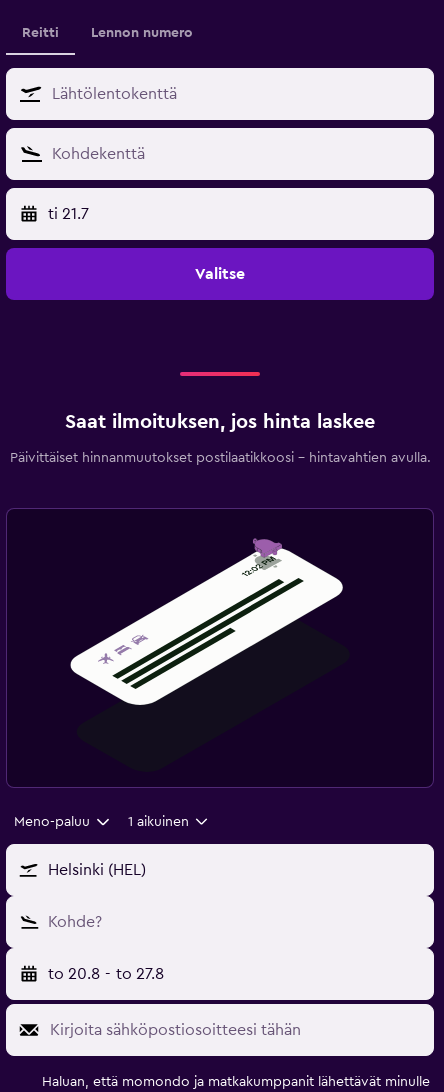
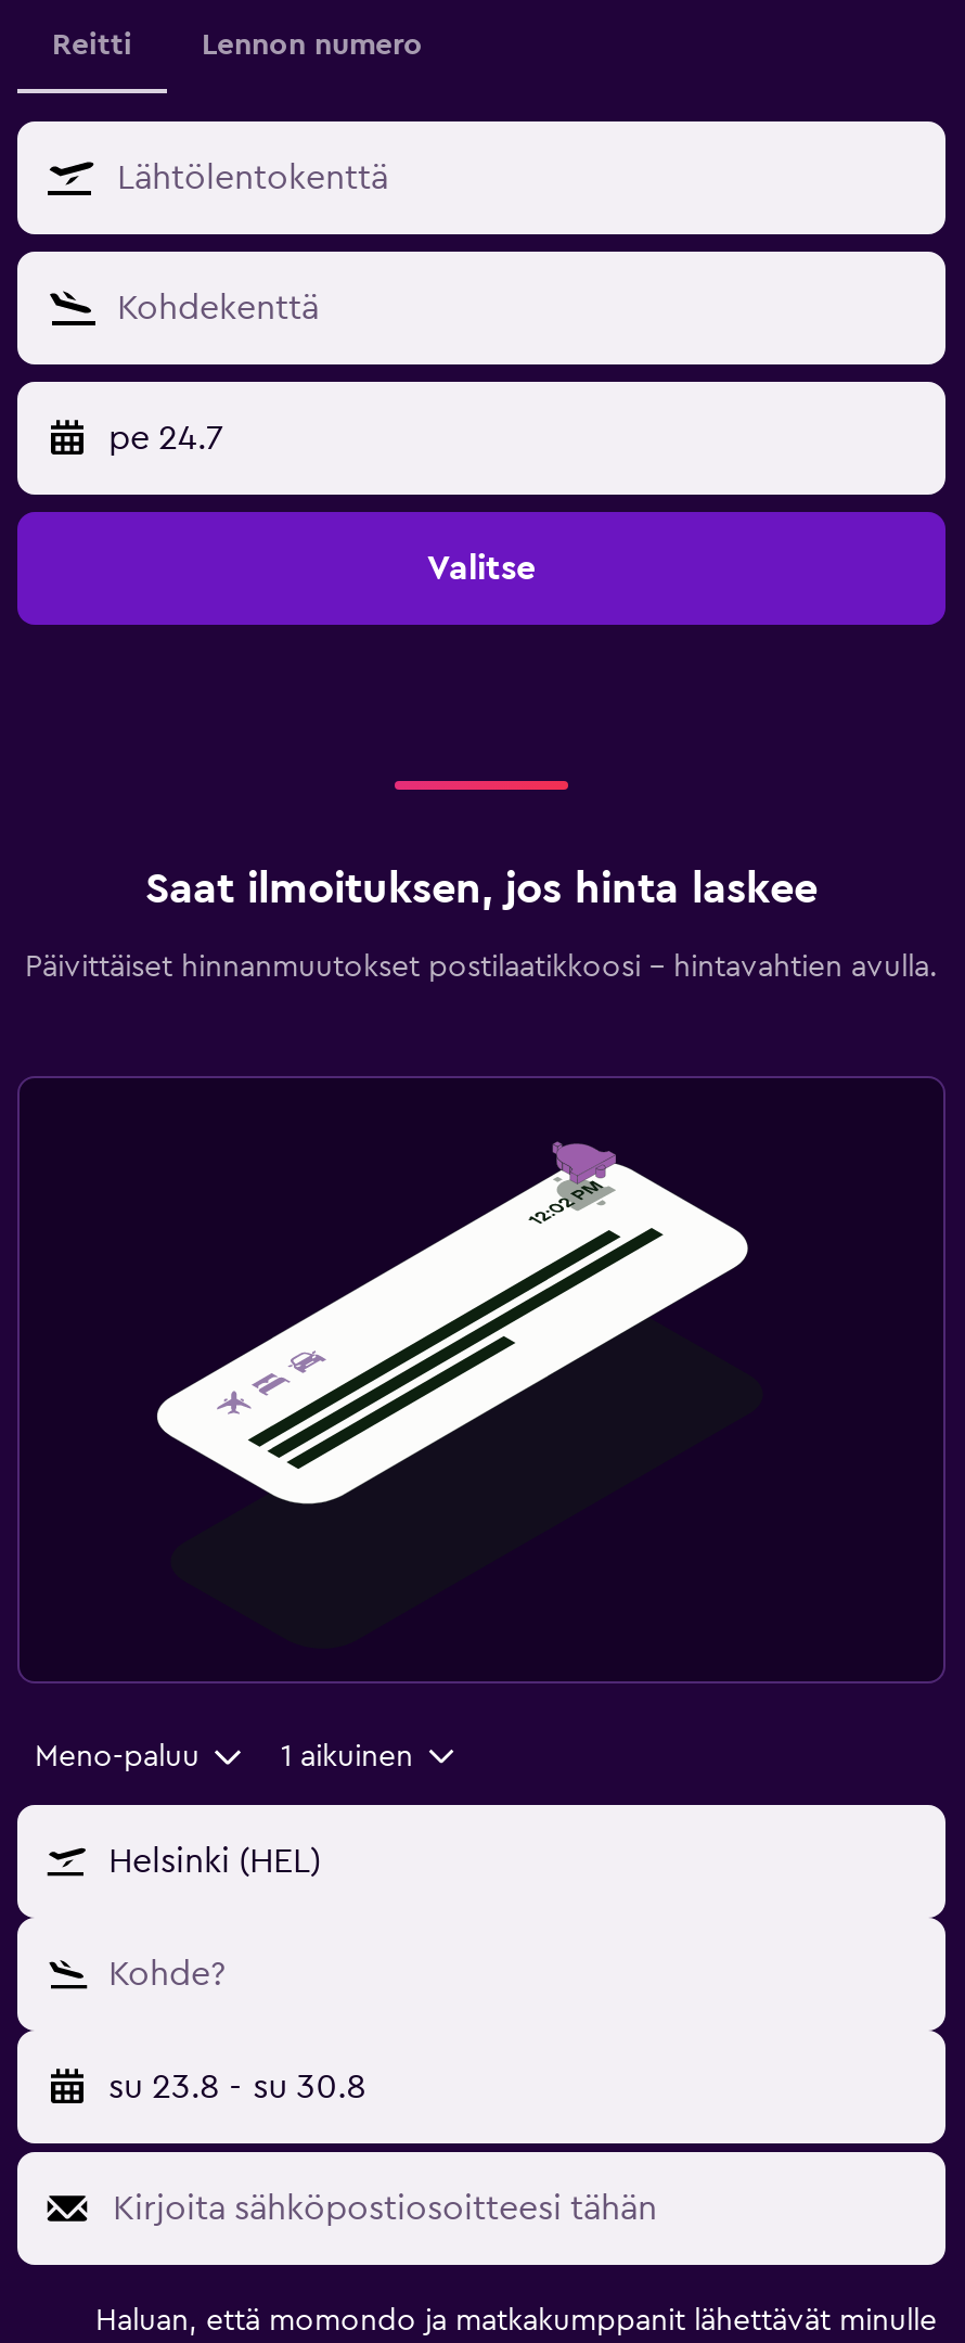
- ti 21.7
+ pe 24.7

- to 20.8 - to 27.8
+ su 23.8 - su 30.8
